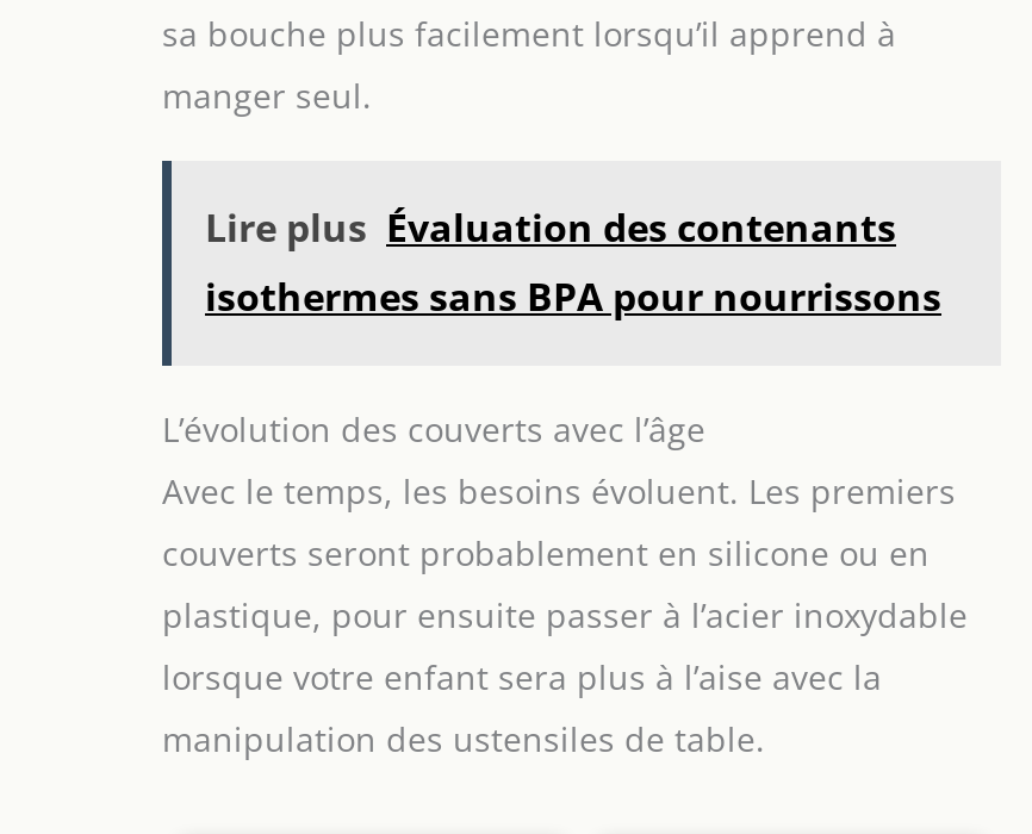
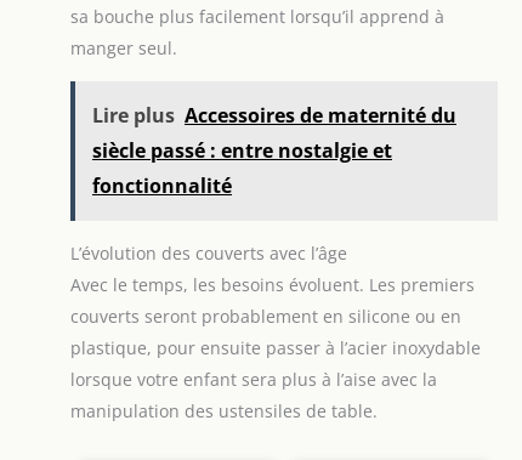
- Lire plus Évaluation des contenants
- isothermes sans BPA pour nourrissons
+ Lire plus Accessoires de maternité du
+ siècle passé : entre nostalgie et
+ fonctionnalité
